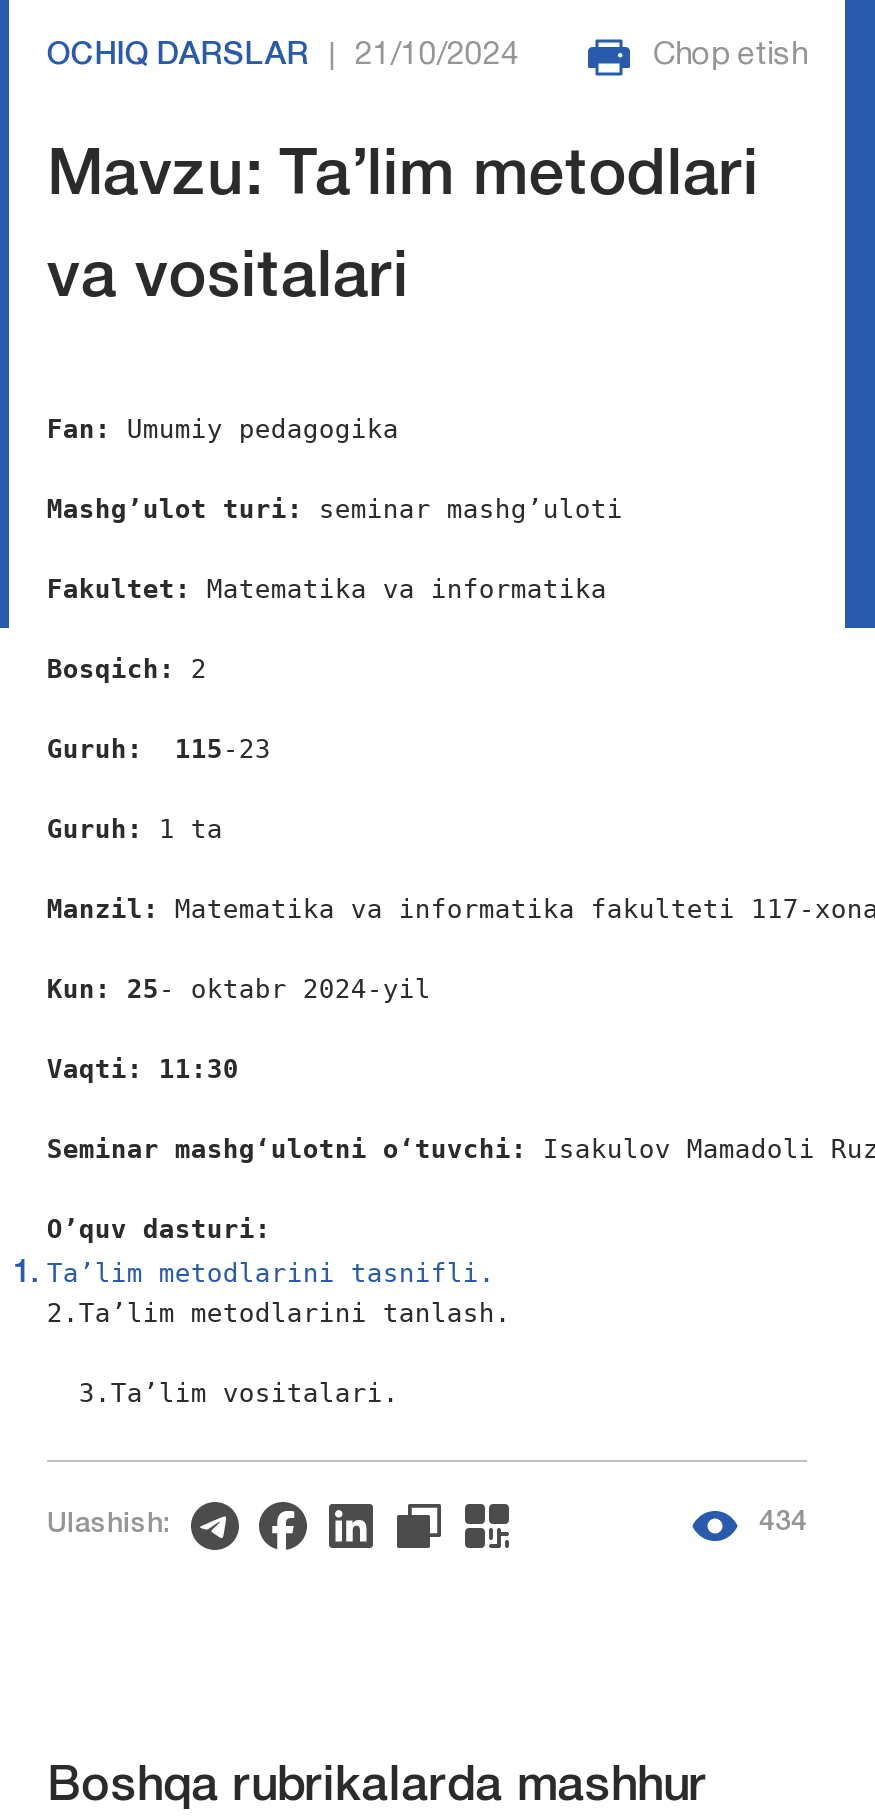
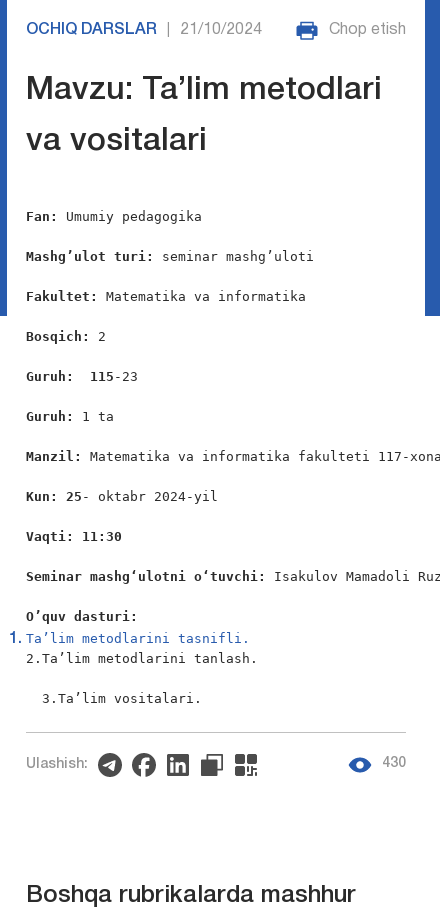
- 434
+ 430
